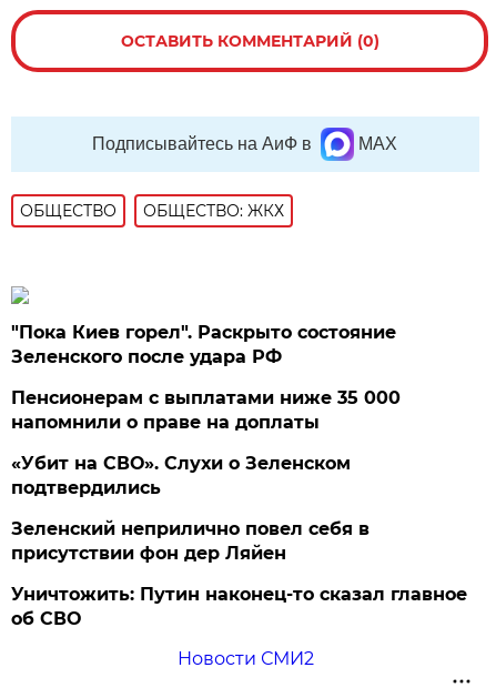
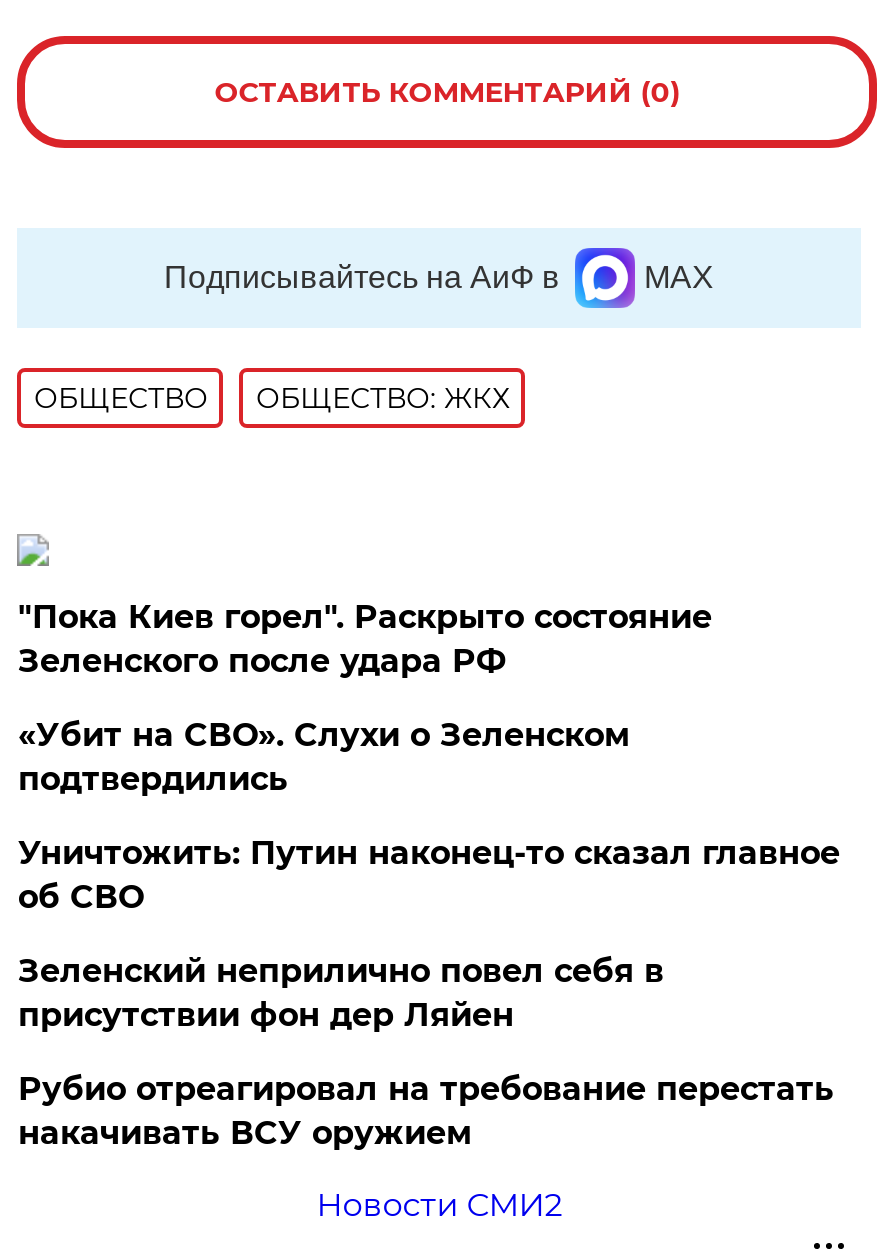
- Пенсионерам с выплатами ниже 35 000
- напомнили о праве на доплаты

moved up: «Убит на СВО». Слухи о Зеленском | подтвердились

+ Рубио отреагировал на требование перестать
+ накачивать ВСУ оружием

moved up: Уничтожить: Путин наконец-то сказал главное | об СВО
